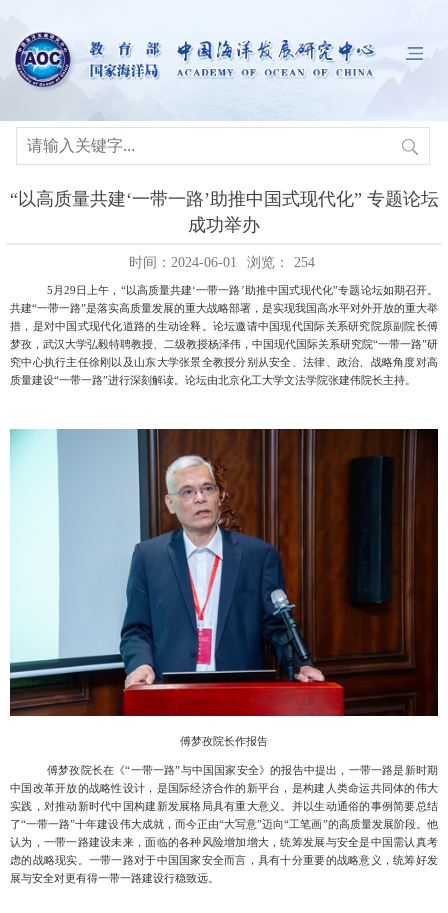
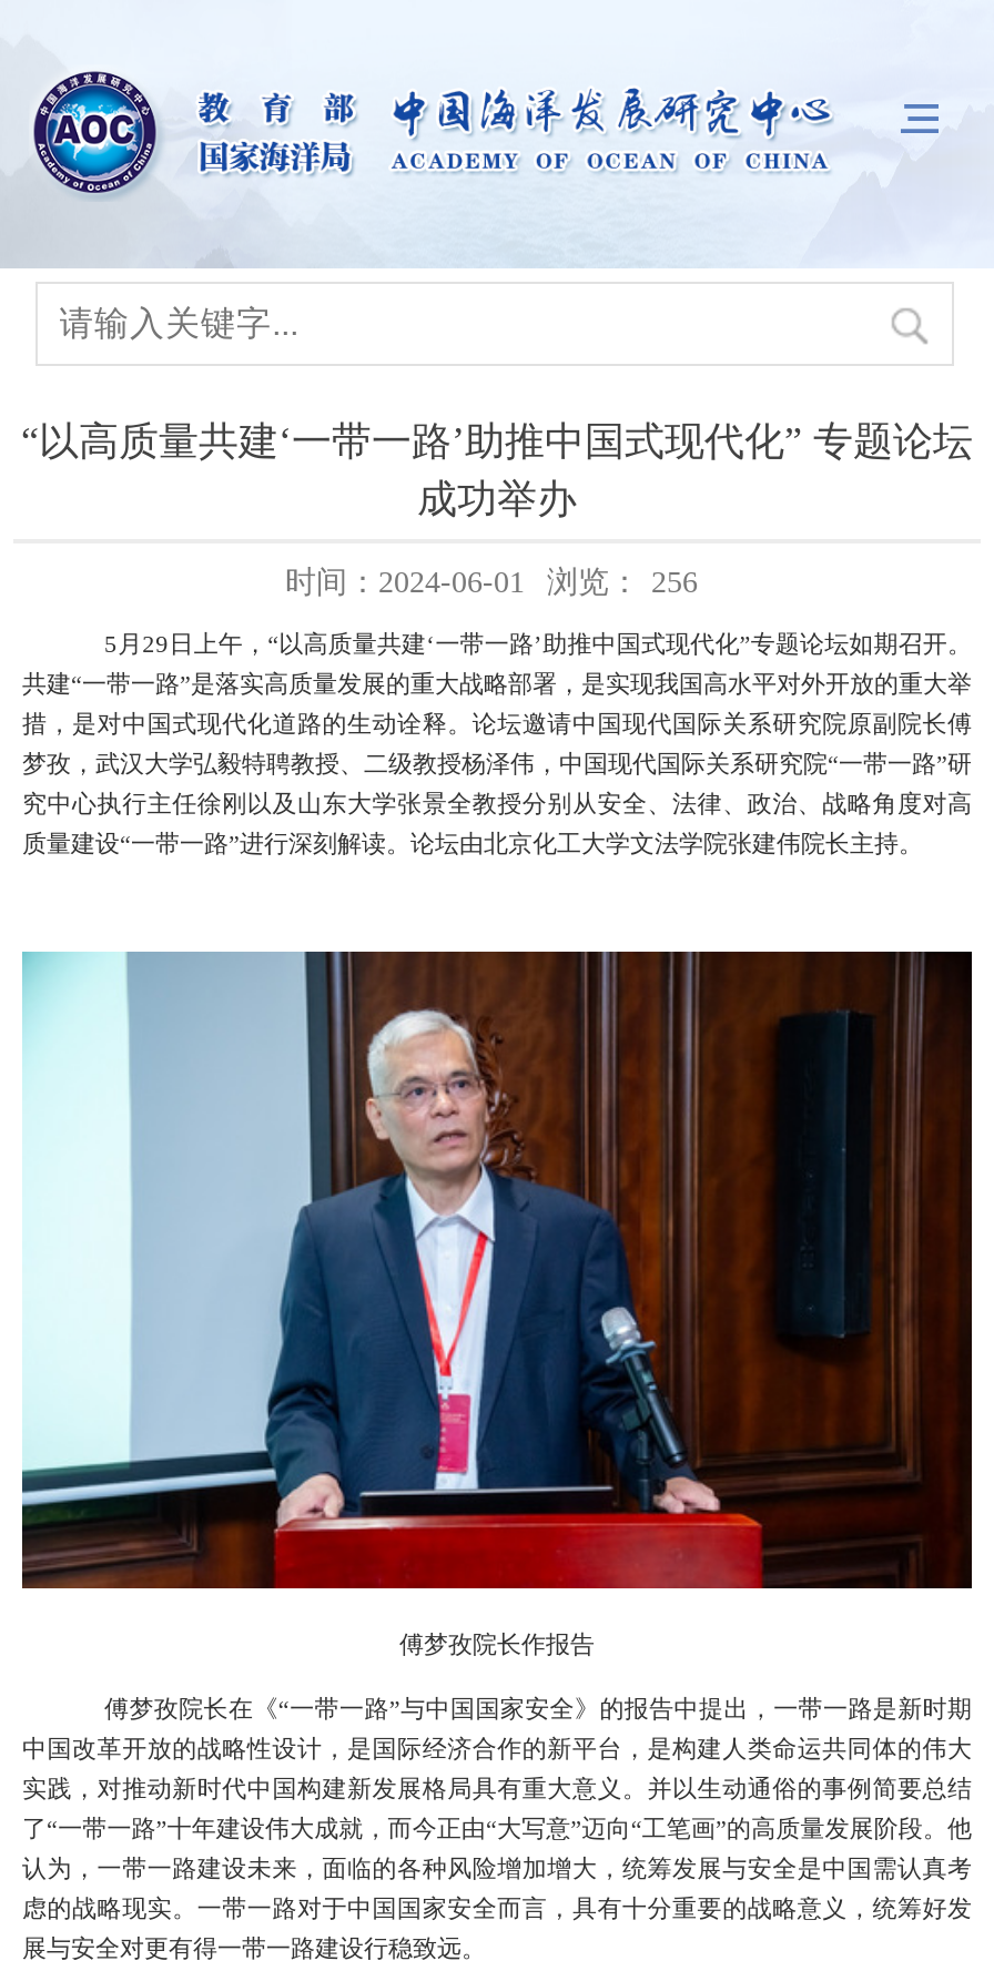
- 时间：2024-06-01 浏览： 254
+ 时间：2024-06-01 浏览： 256
